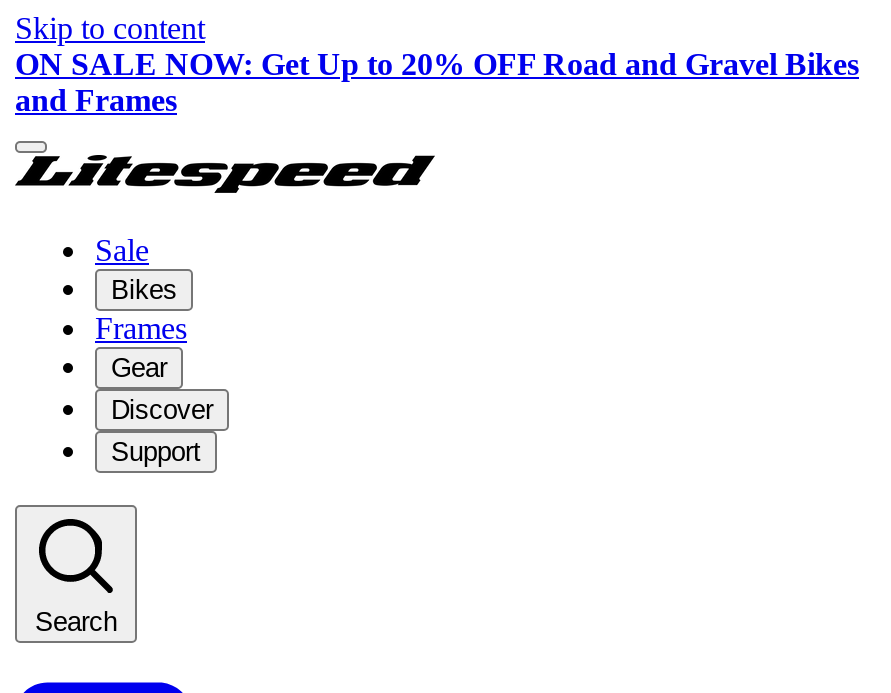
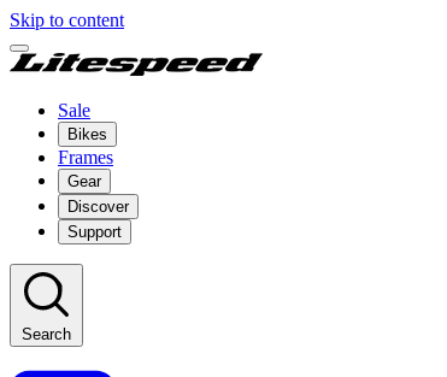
- ON SALE NOW: Get Up to 20% OFF Road and Gravel Bikes
- and Frames
